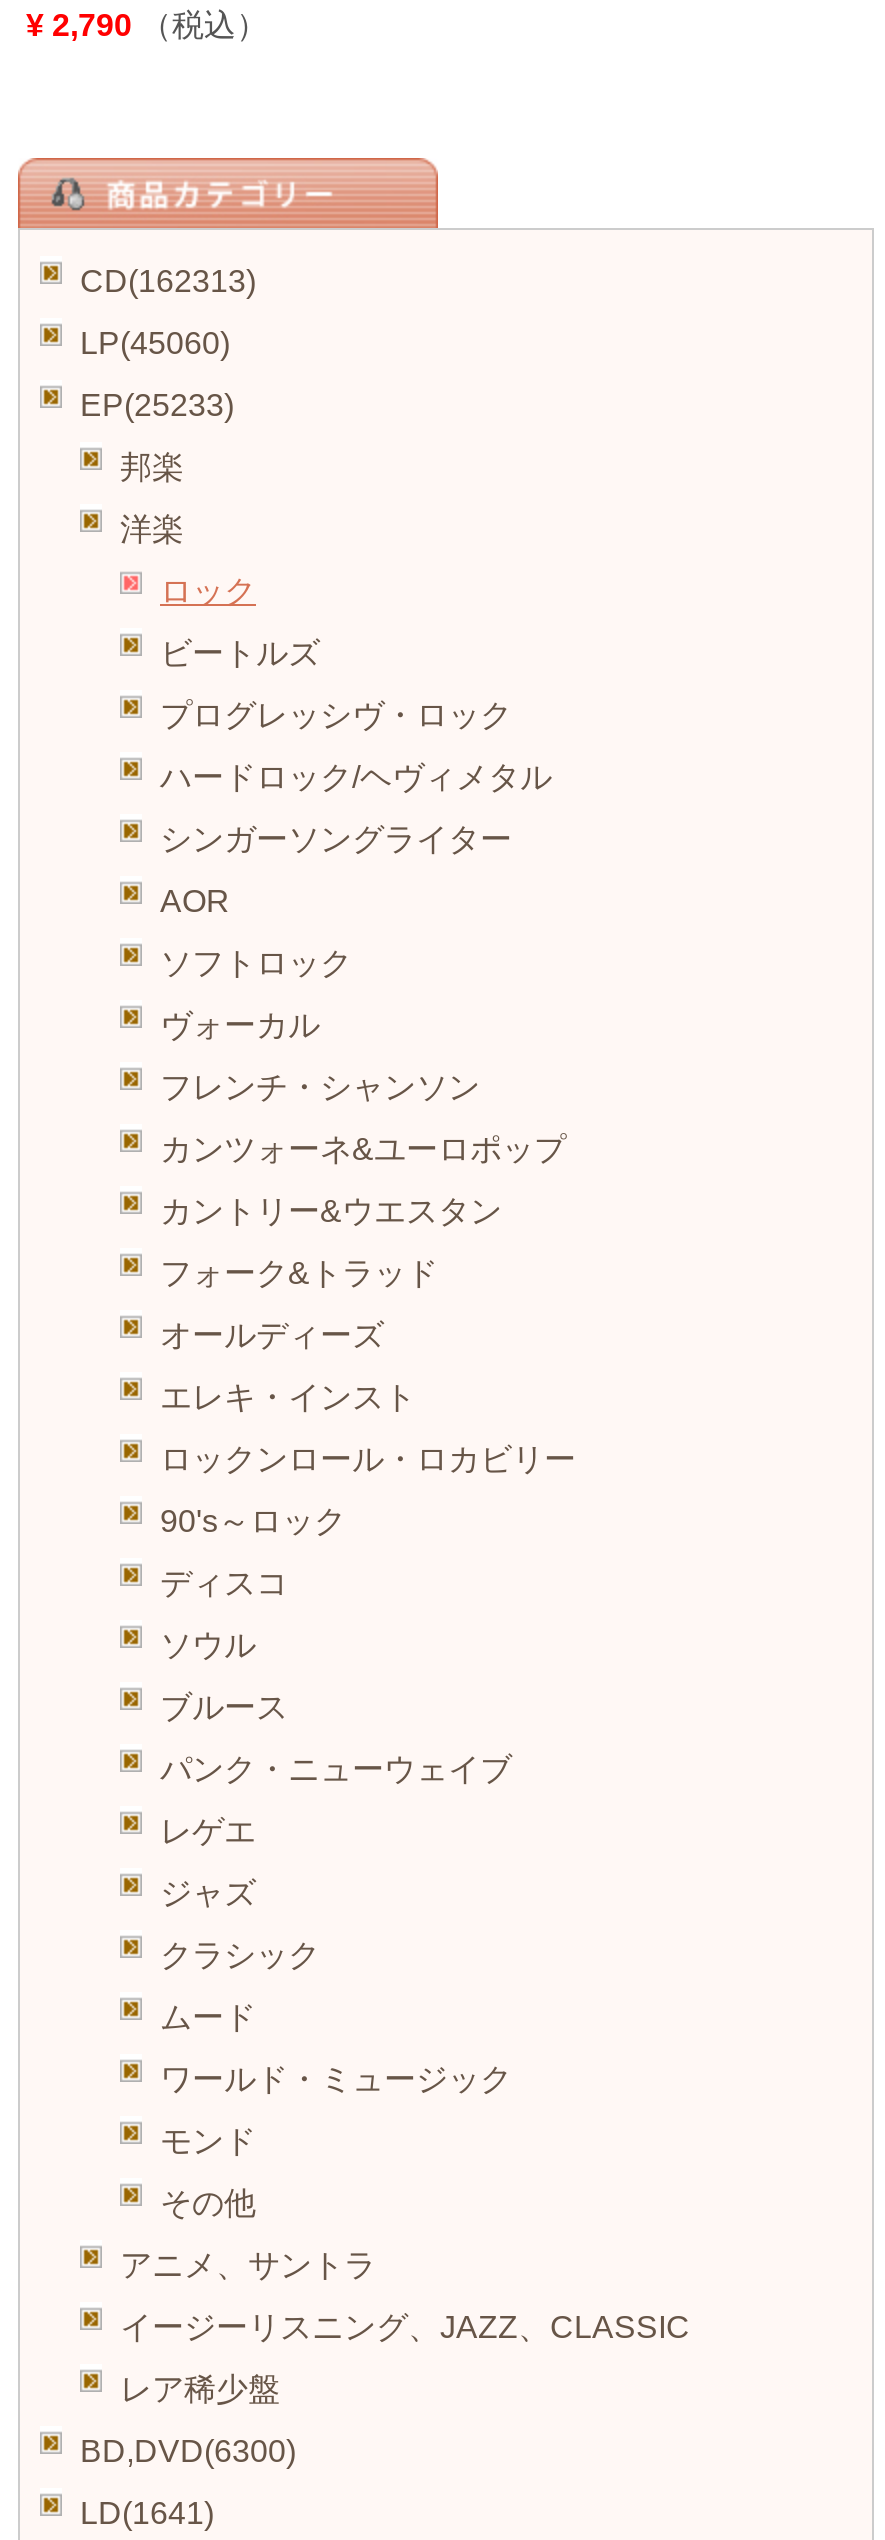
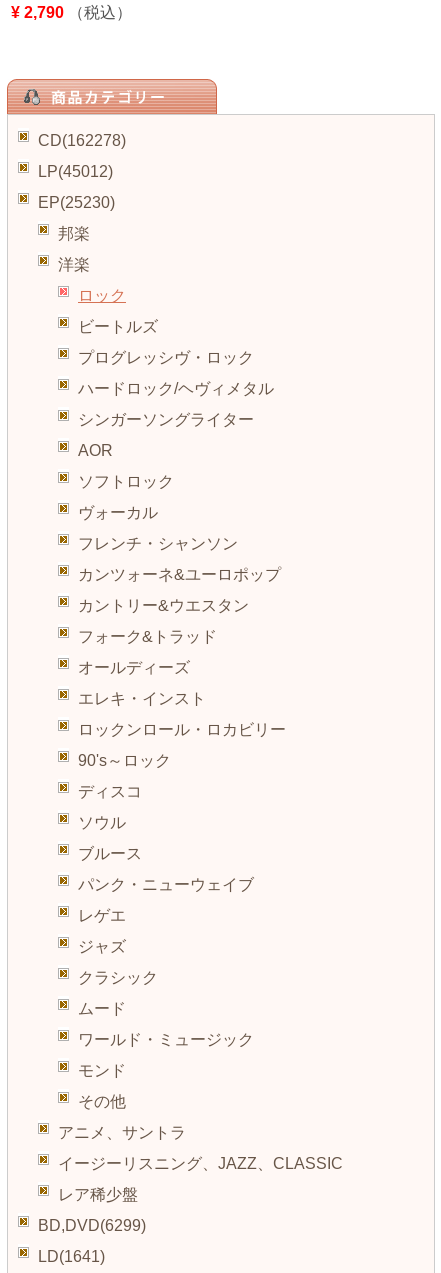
- CD(162313)
+ CD(162278)

- LP(45060)
+ LP(45012)

- EP(25233)
+ EP(25230)

- BD,DVD(6300)
+ BD,DVD(6299)
